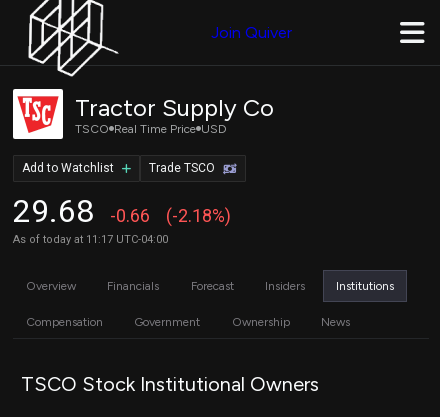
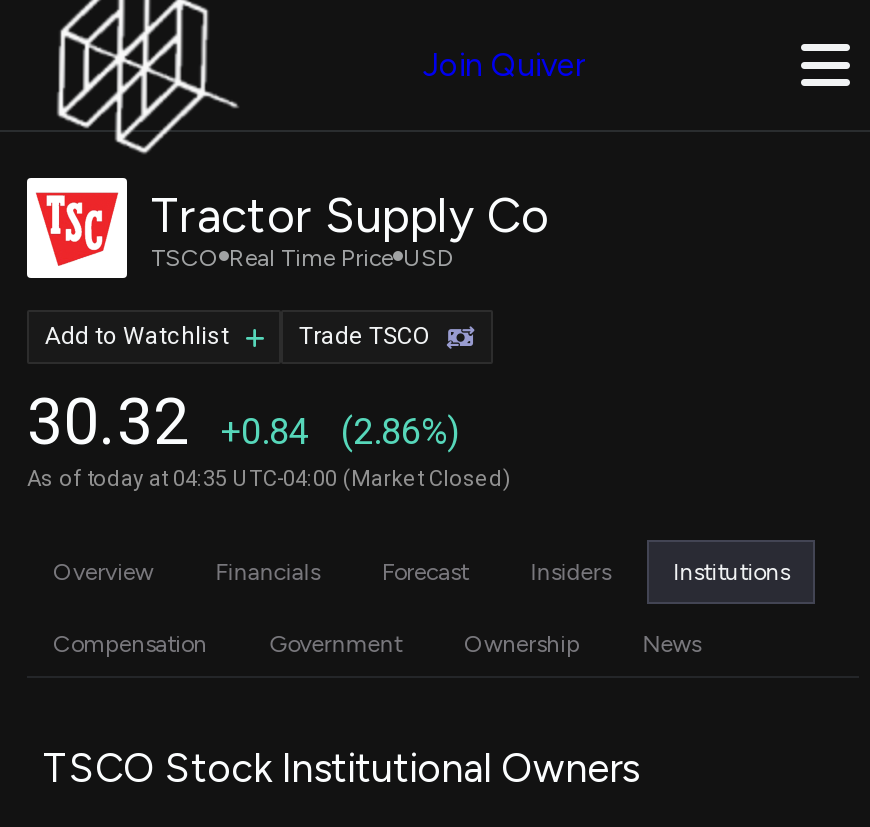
- 29.68
- -0.66
- (-2.18%)
- As of today at 11:17 UTC-04:00
+ 30.32
+ +0.84
+ (2.86%)
+ As of today at 04:35 UTC-04:00 (Market Closed)
